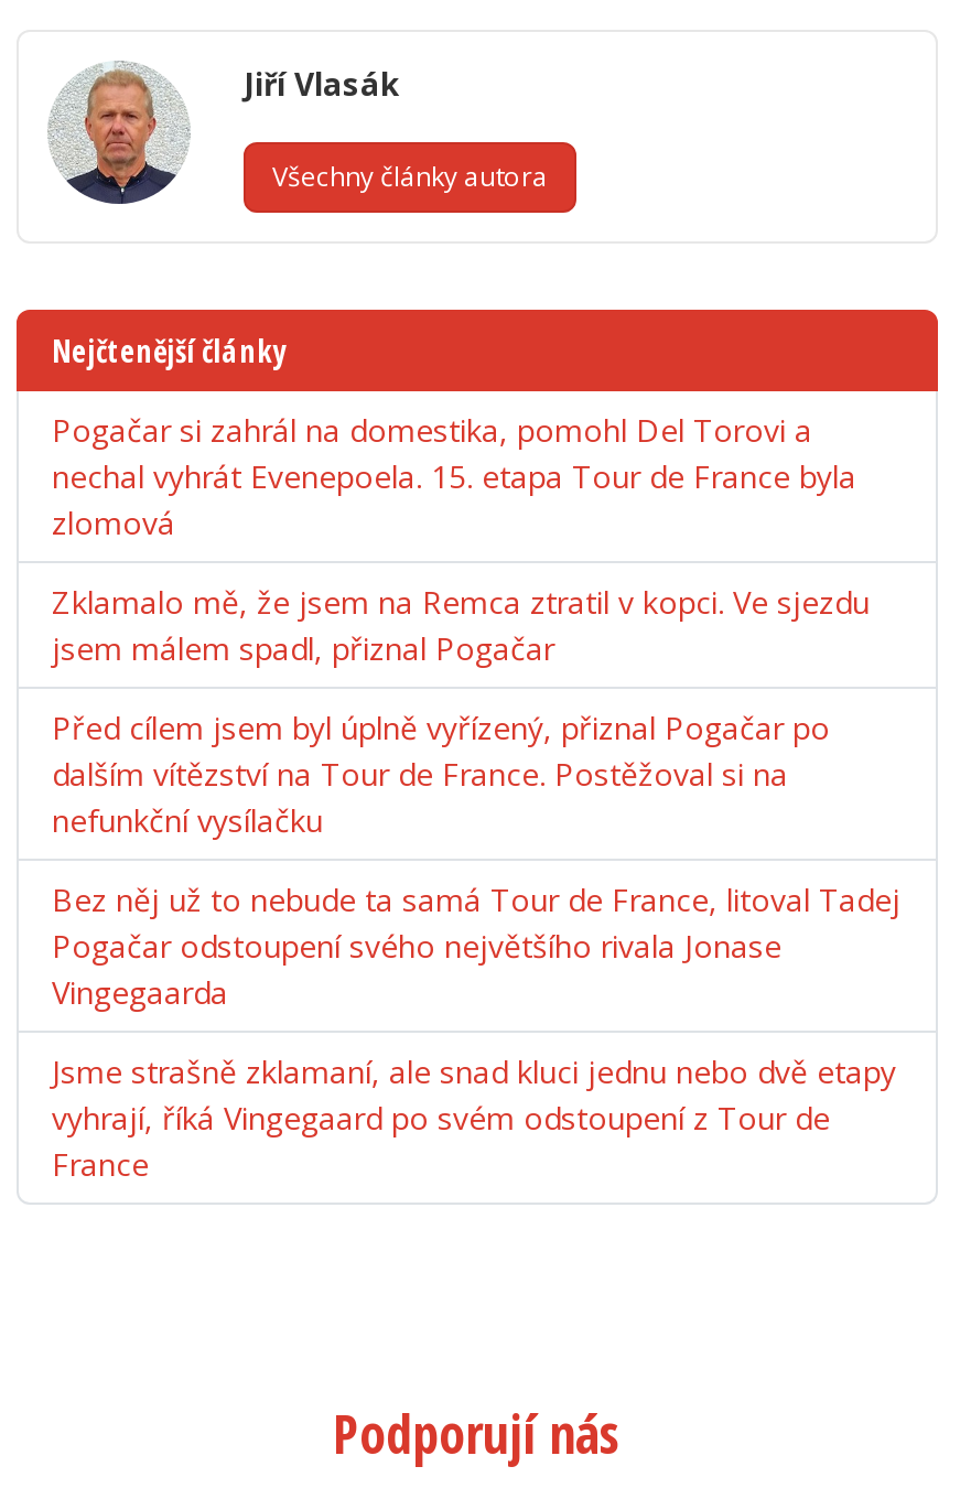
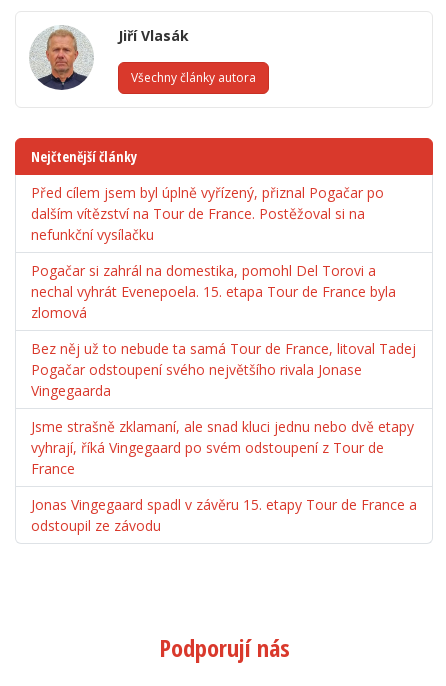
moved down: Pogačar si zahrál na domestika, pomohl Del Torovi a | nechal vyhrát Evenepoela. 15. etapa Tour de France byla | zlomová

- Zklamalo mě, že jsem na Remca ztratil v kopci. Ve sjezdu
- jsem málem spadl, přiznal Pogačar

moved up: Před cílem jsem byl úplně vyřízený, přiznal Pogačar po | dalším vítězství na Tour de France. Postěžoval si na | nefunkční vysílačku

moved up: Bez něj už to nebude ta samá Tour de France, litoval Tadej | Pogačar odstoupení svého největšího rivala Jonase | Vingegaarda | Jsme strašně zklamaní, ale snad kluci jednu nebo dvě etapy | vyhrají, říká Vingegaard po svém odstoupení z Tour de | France

+ Jonas Vingegaard spadl v závěru 15. etapy Tour de France a
+ odstoupil ze závodu
